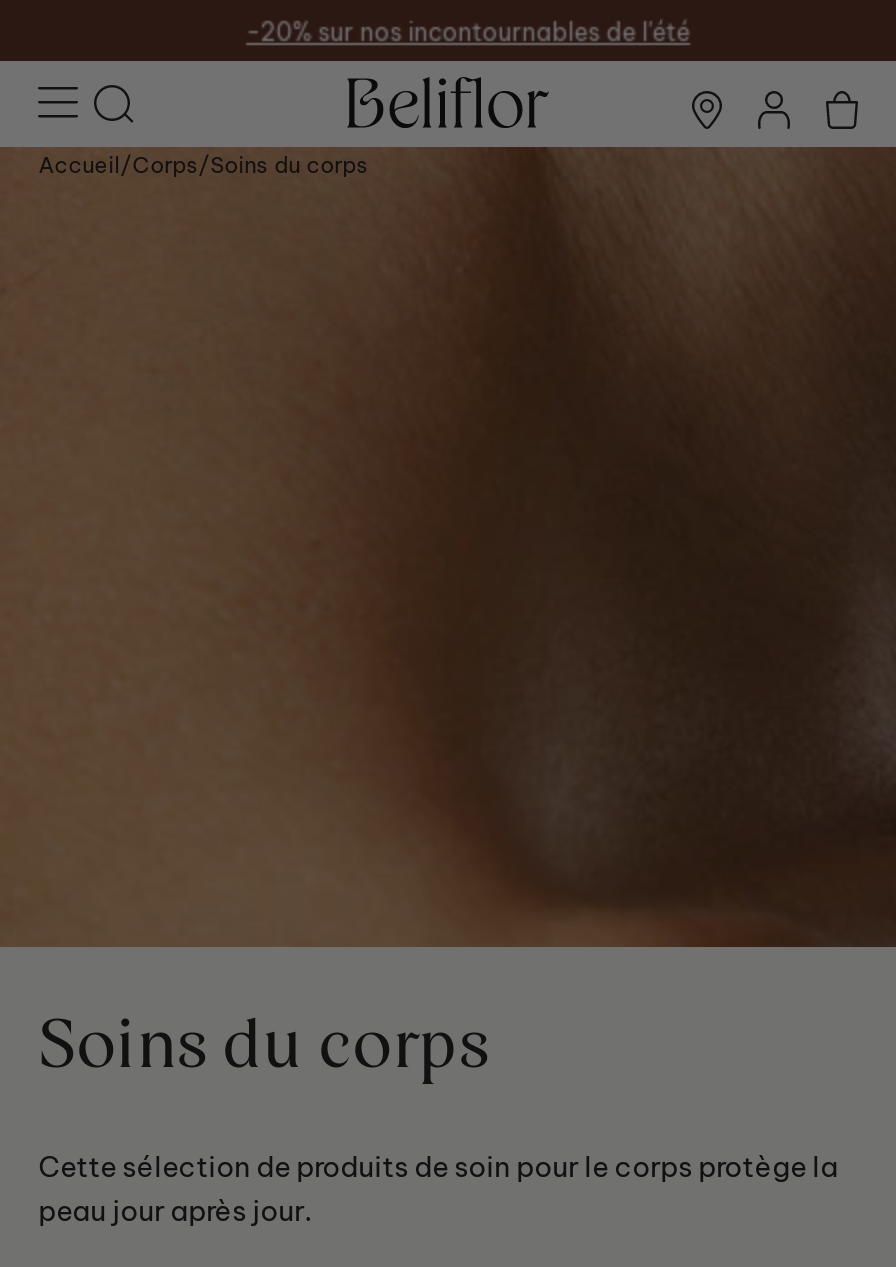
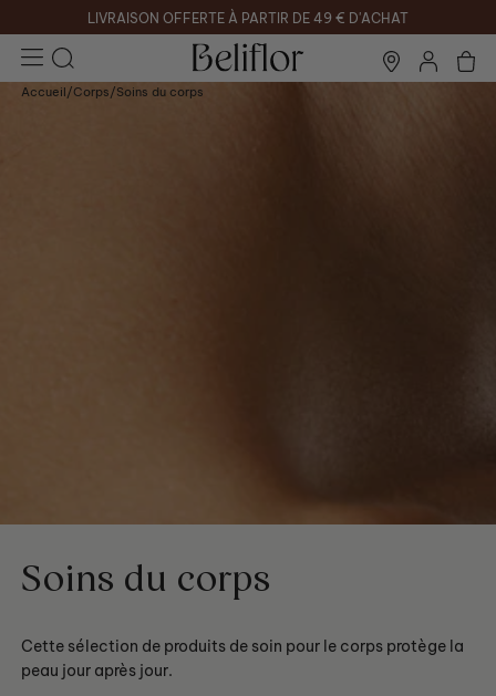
- -20% sur nos incontournables de l'été
+ LIVRAISON OFFERTE À PARTIR DE 49 € D'ACHAT
